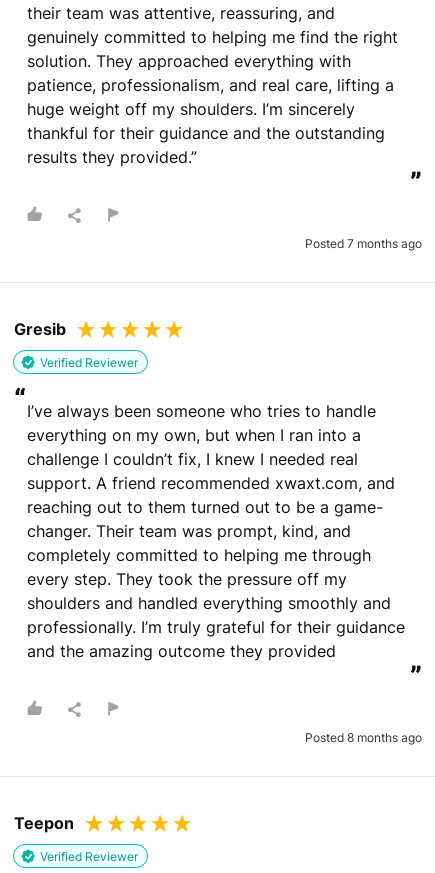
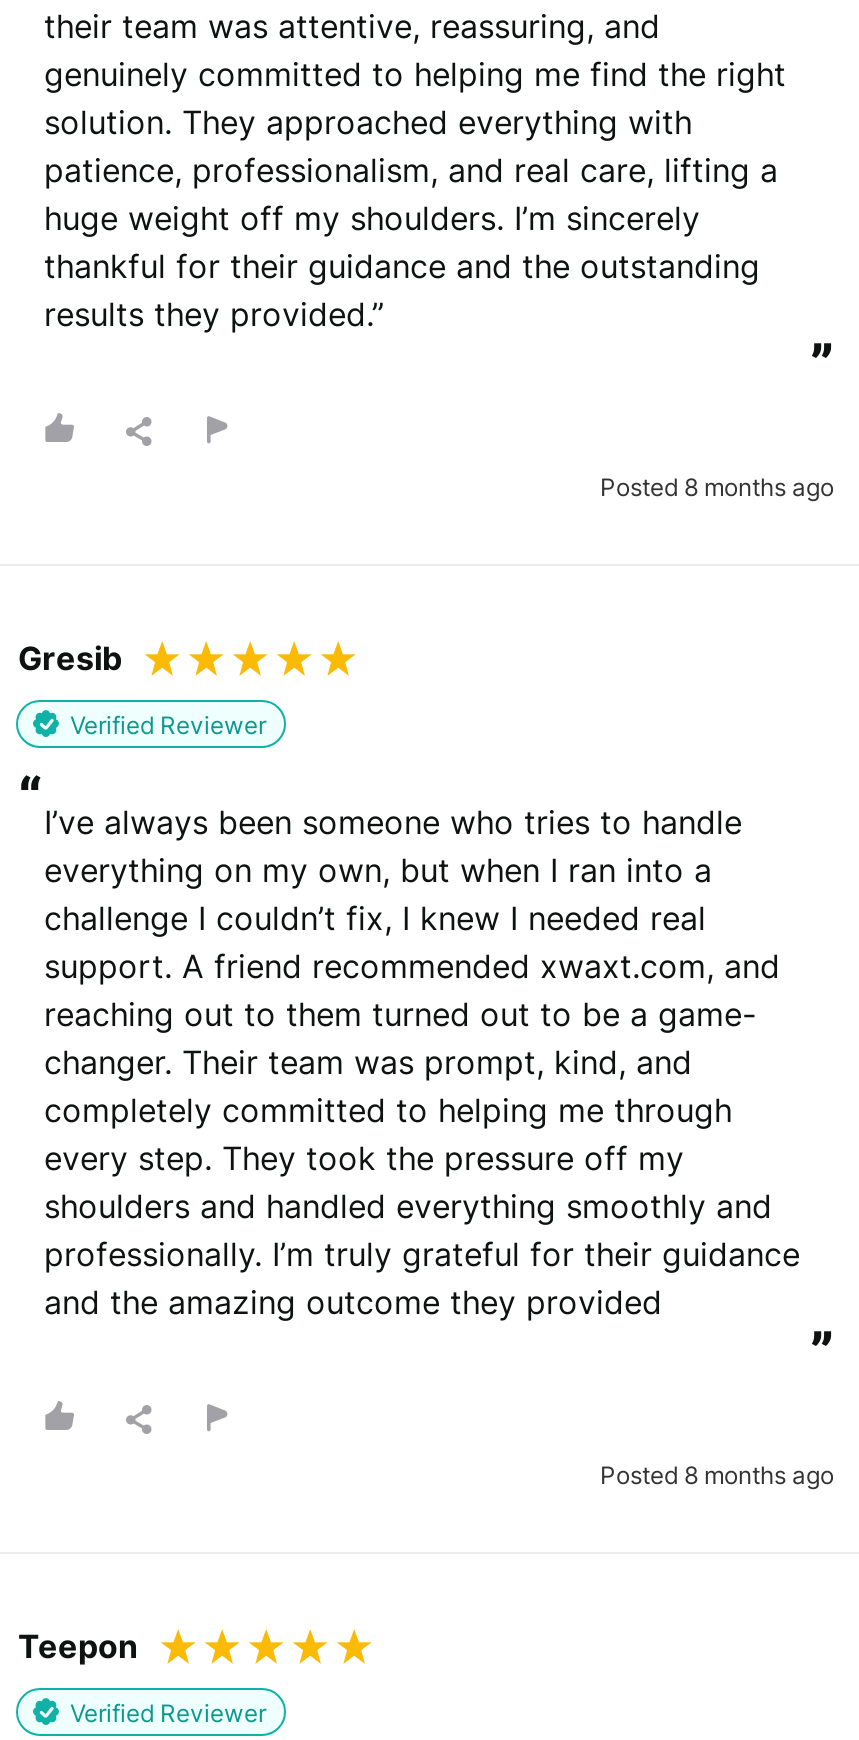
- Posted 7 months ago
+ Posted 8 months ago
